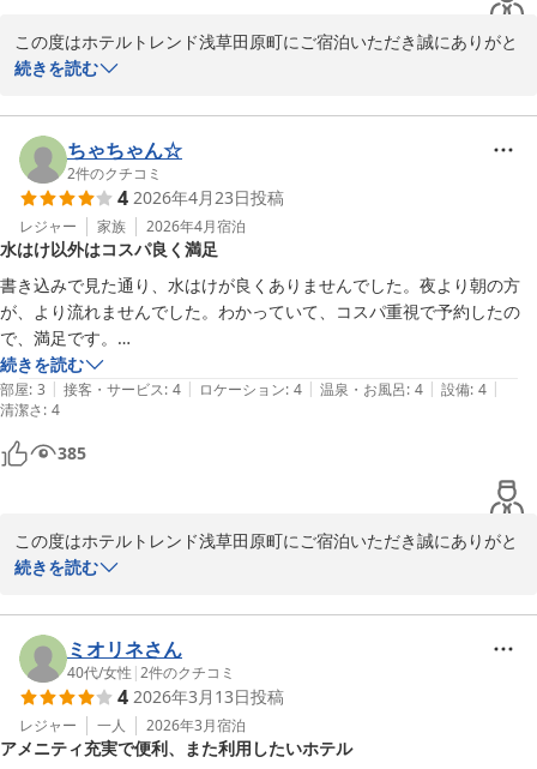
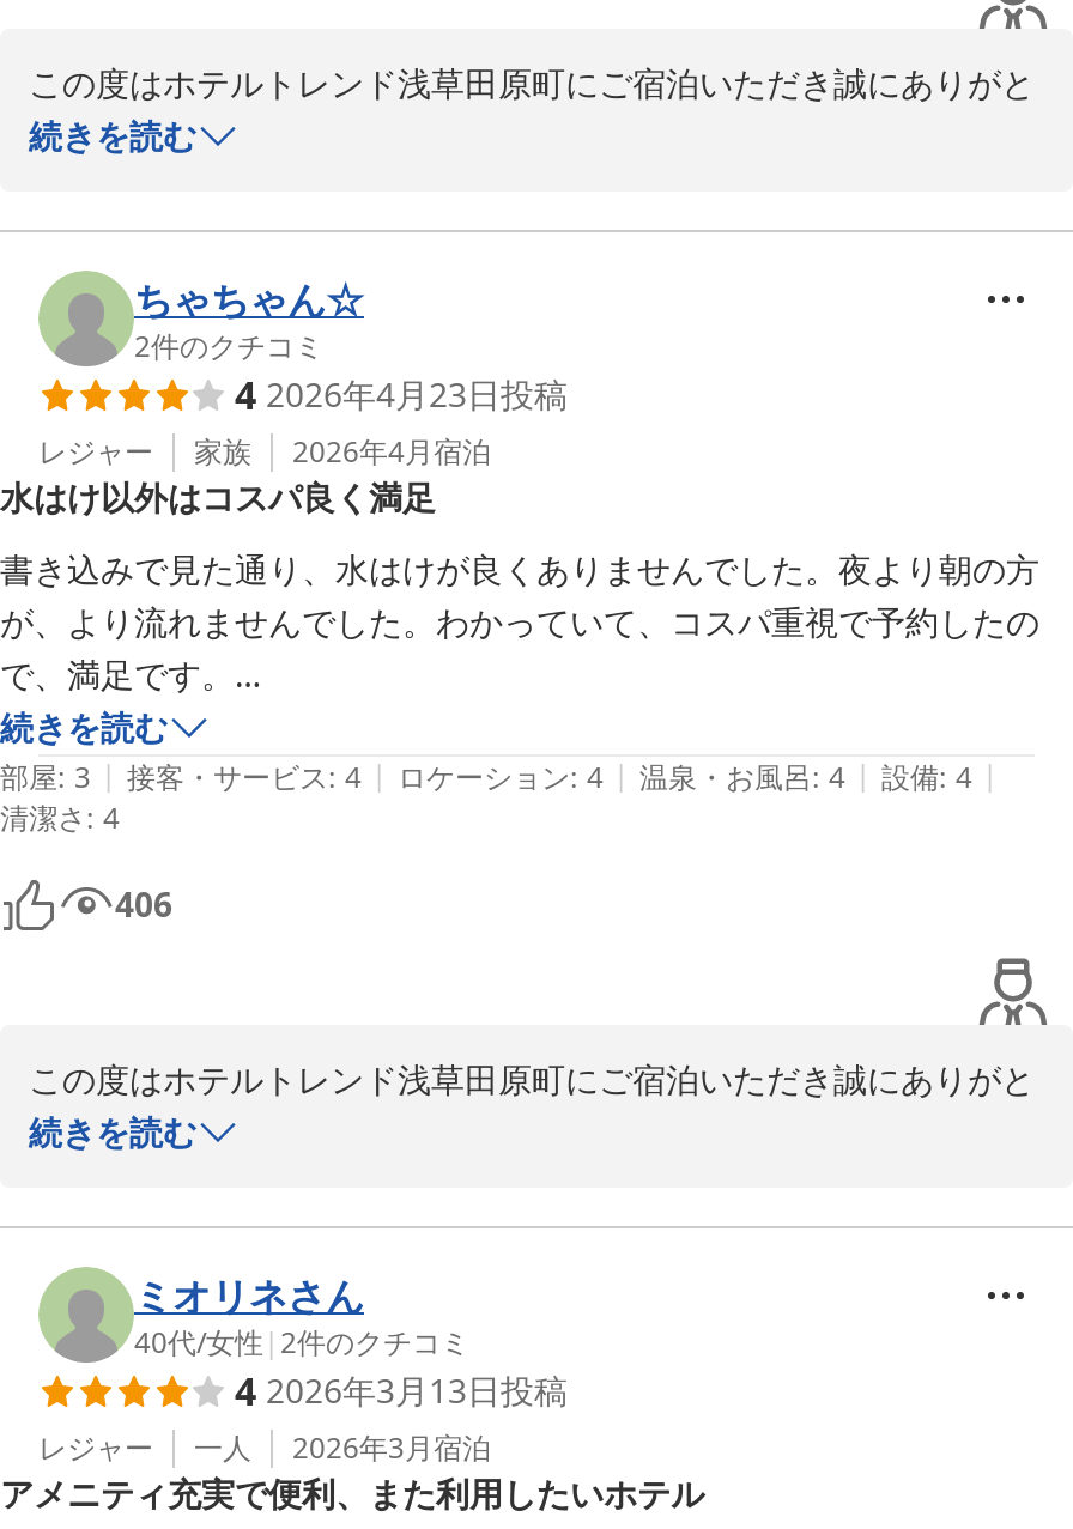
- 385
+ 406
